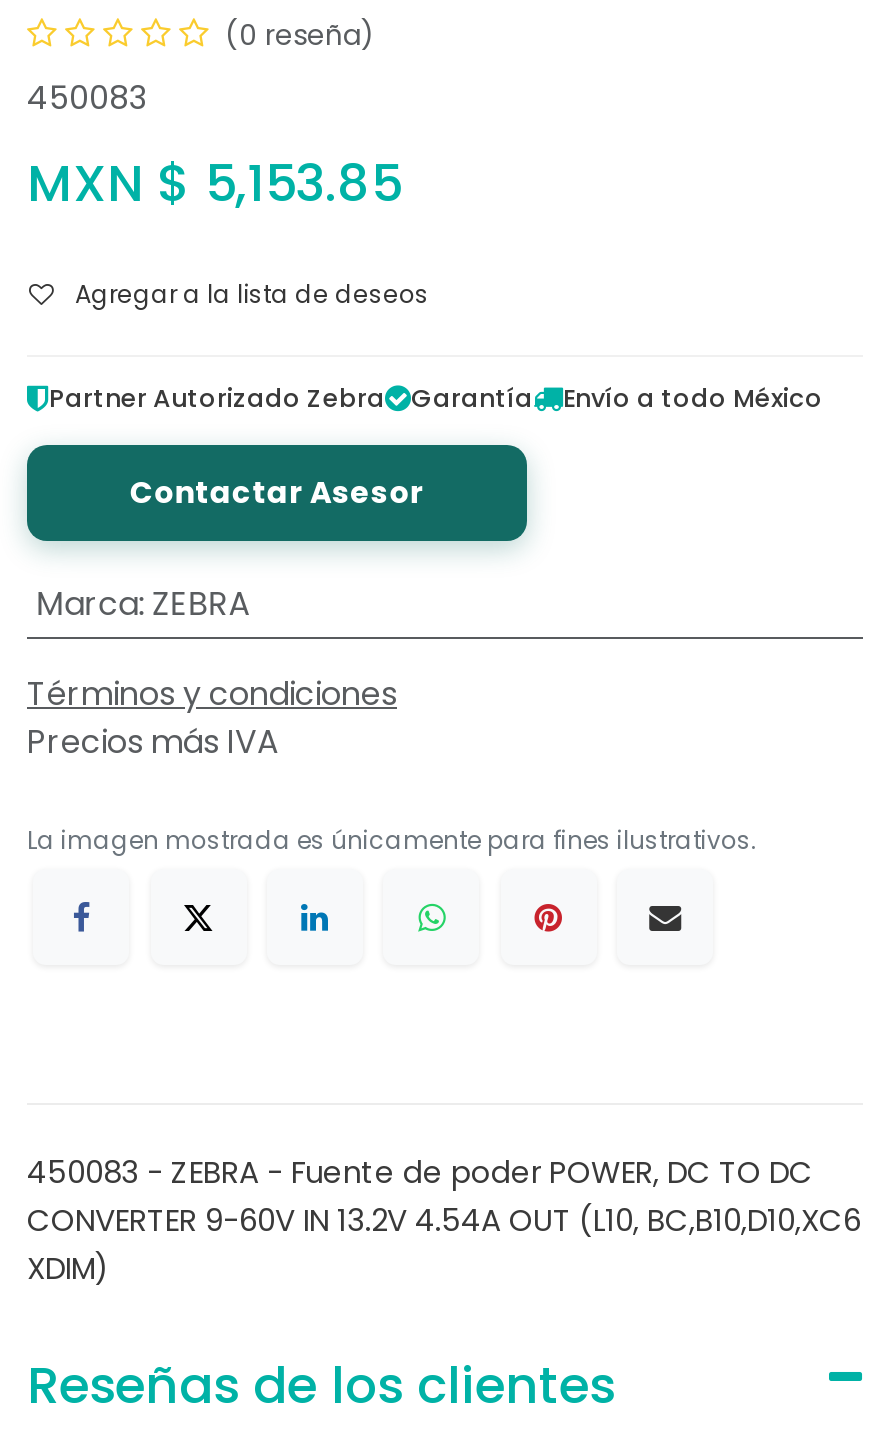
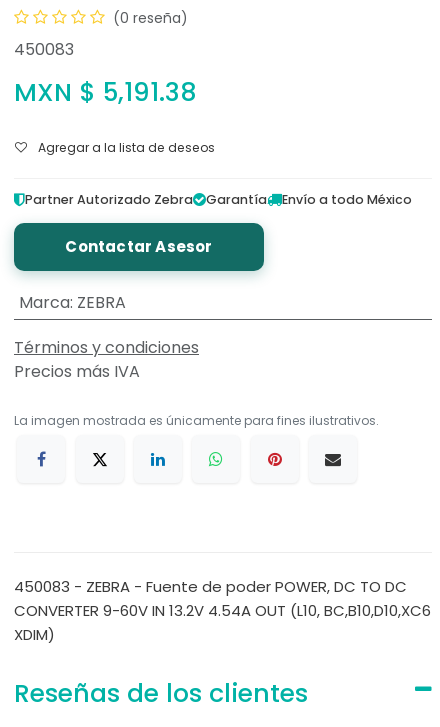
- MXN $5,153.85
+ MXN $5,191.38
